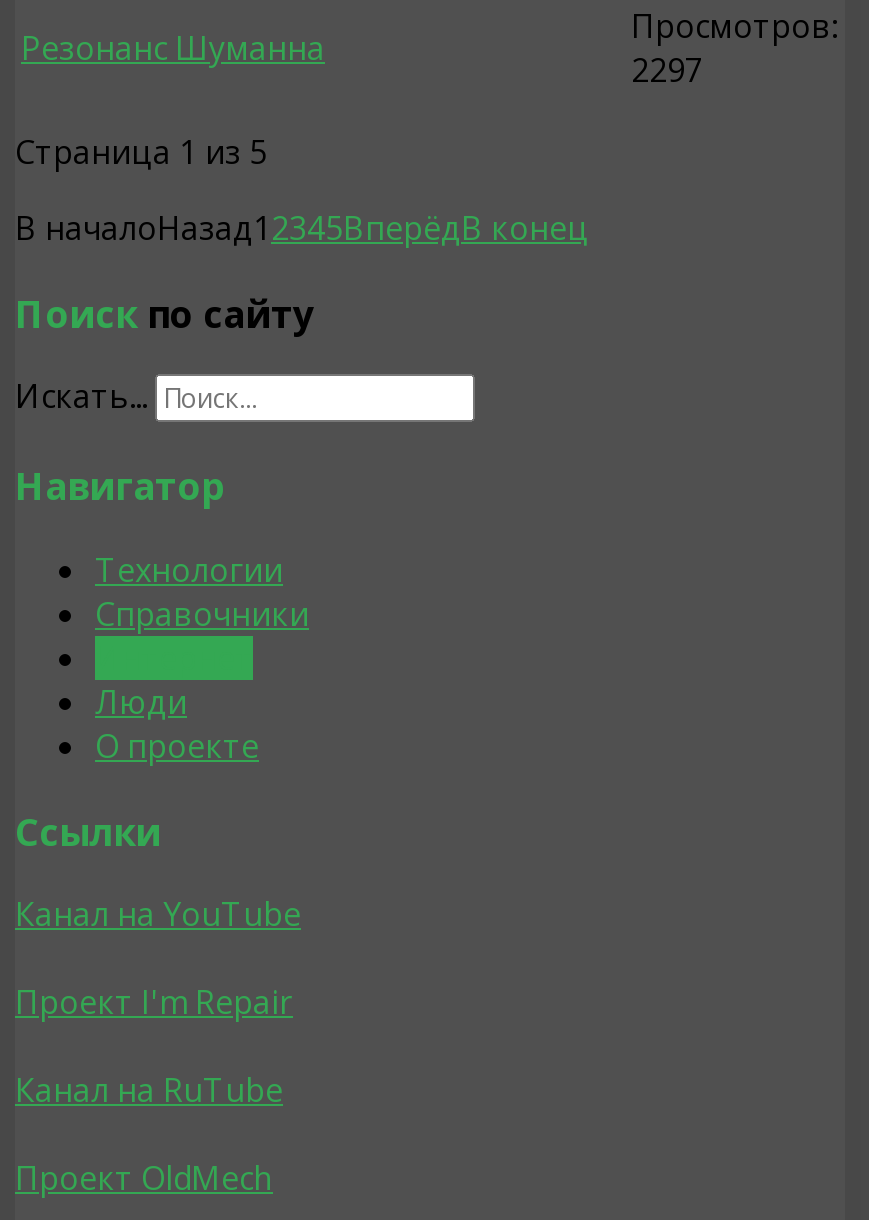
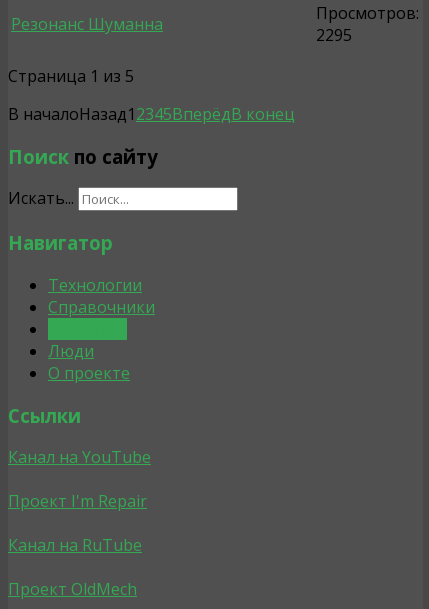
- 2297
+ 2295
